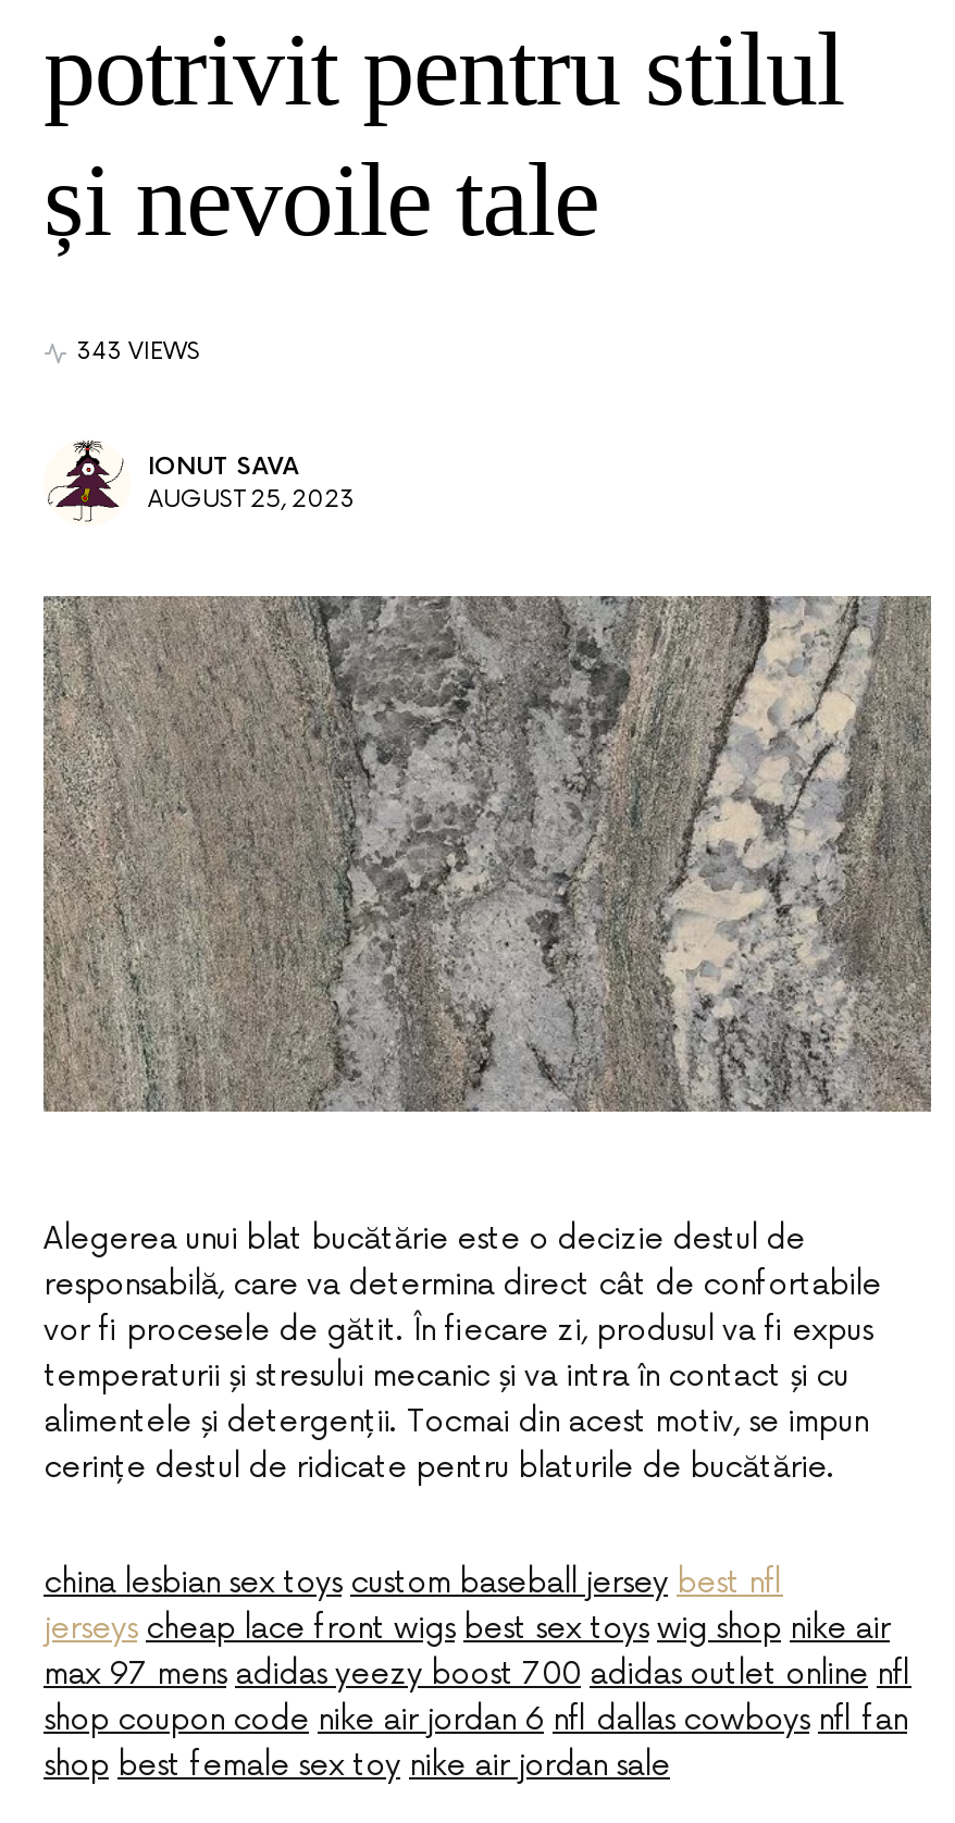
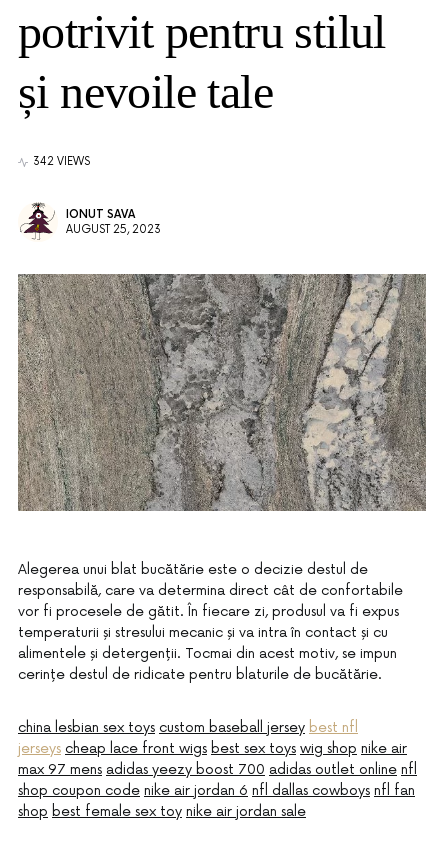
- 343 VIEWS
+ 342 VIEWS
